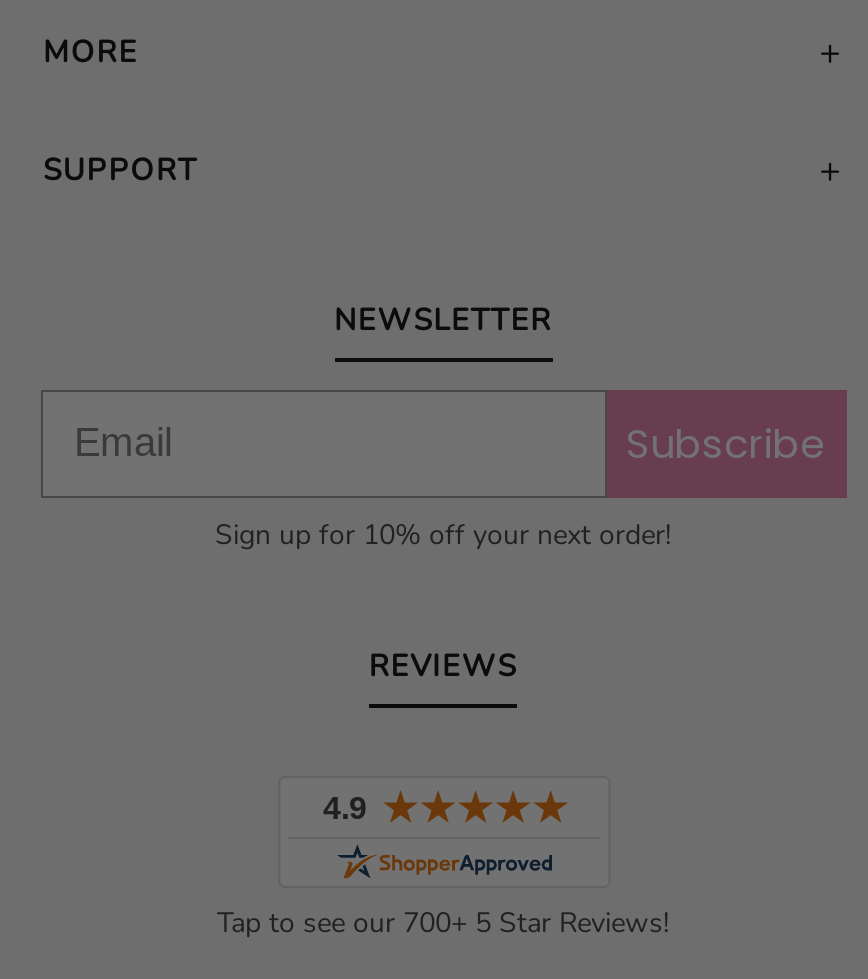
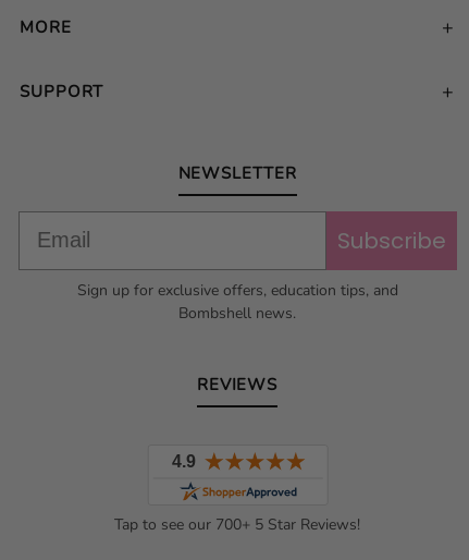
- Sign up for 10% off your next order!
+ Sign up for exclusive offers, education tips, and
+ Bombshell news.
